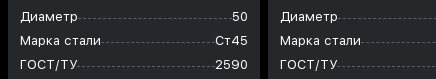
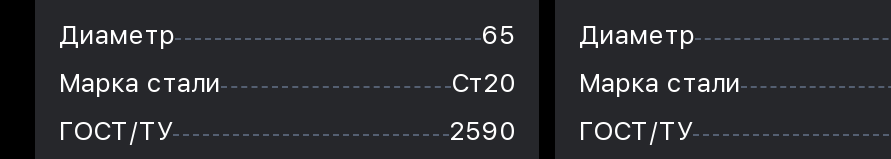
- 50
+ 65

- Ст45
+ Ст20
